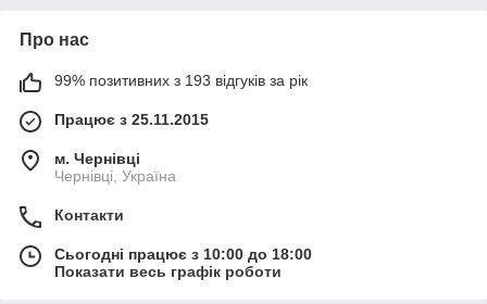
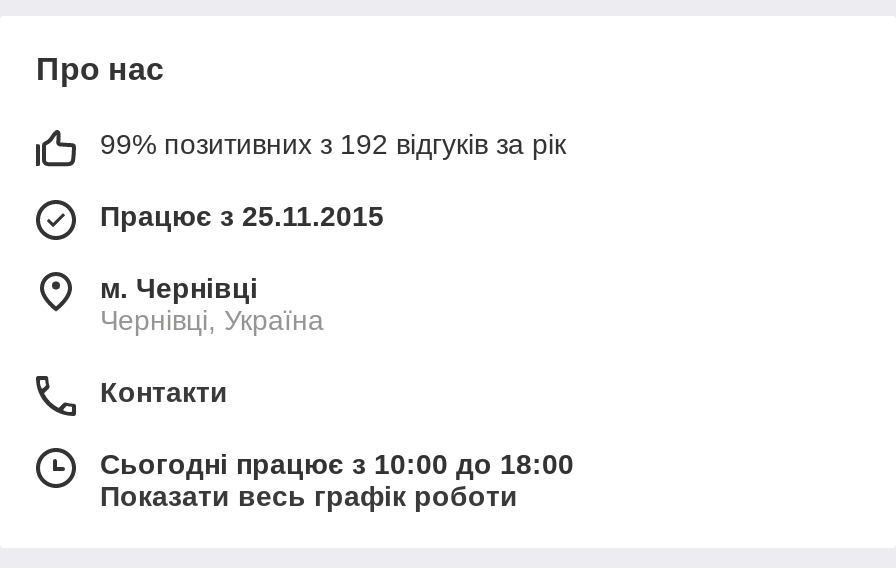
- 99% позитивних з 193 відгуків за рік
+ 99% позитивних з 192 відгуків за рік
